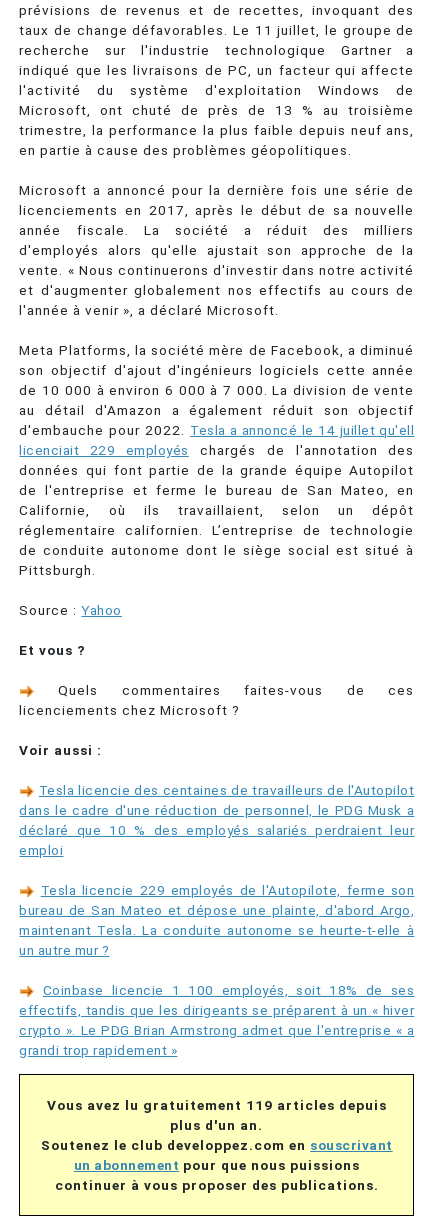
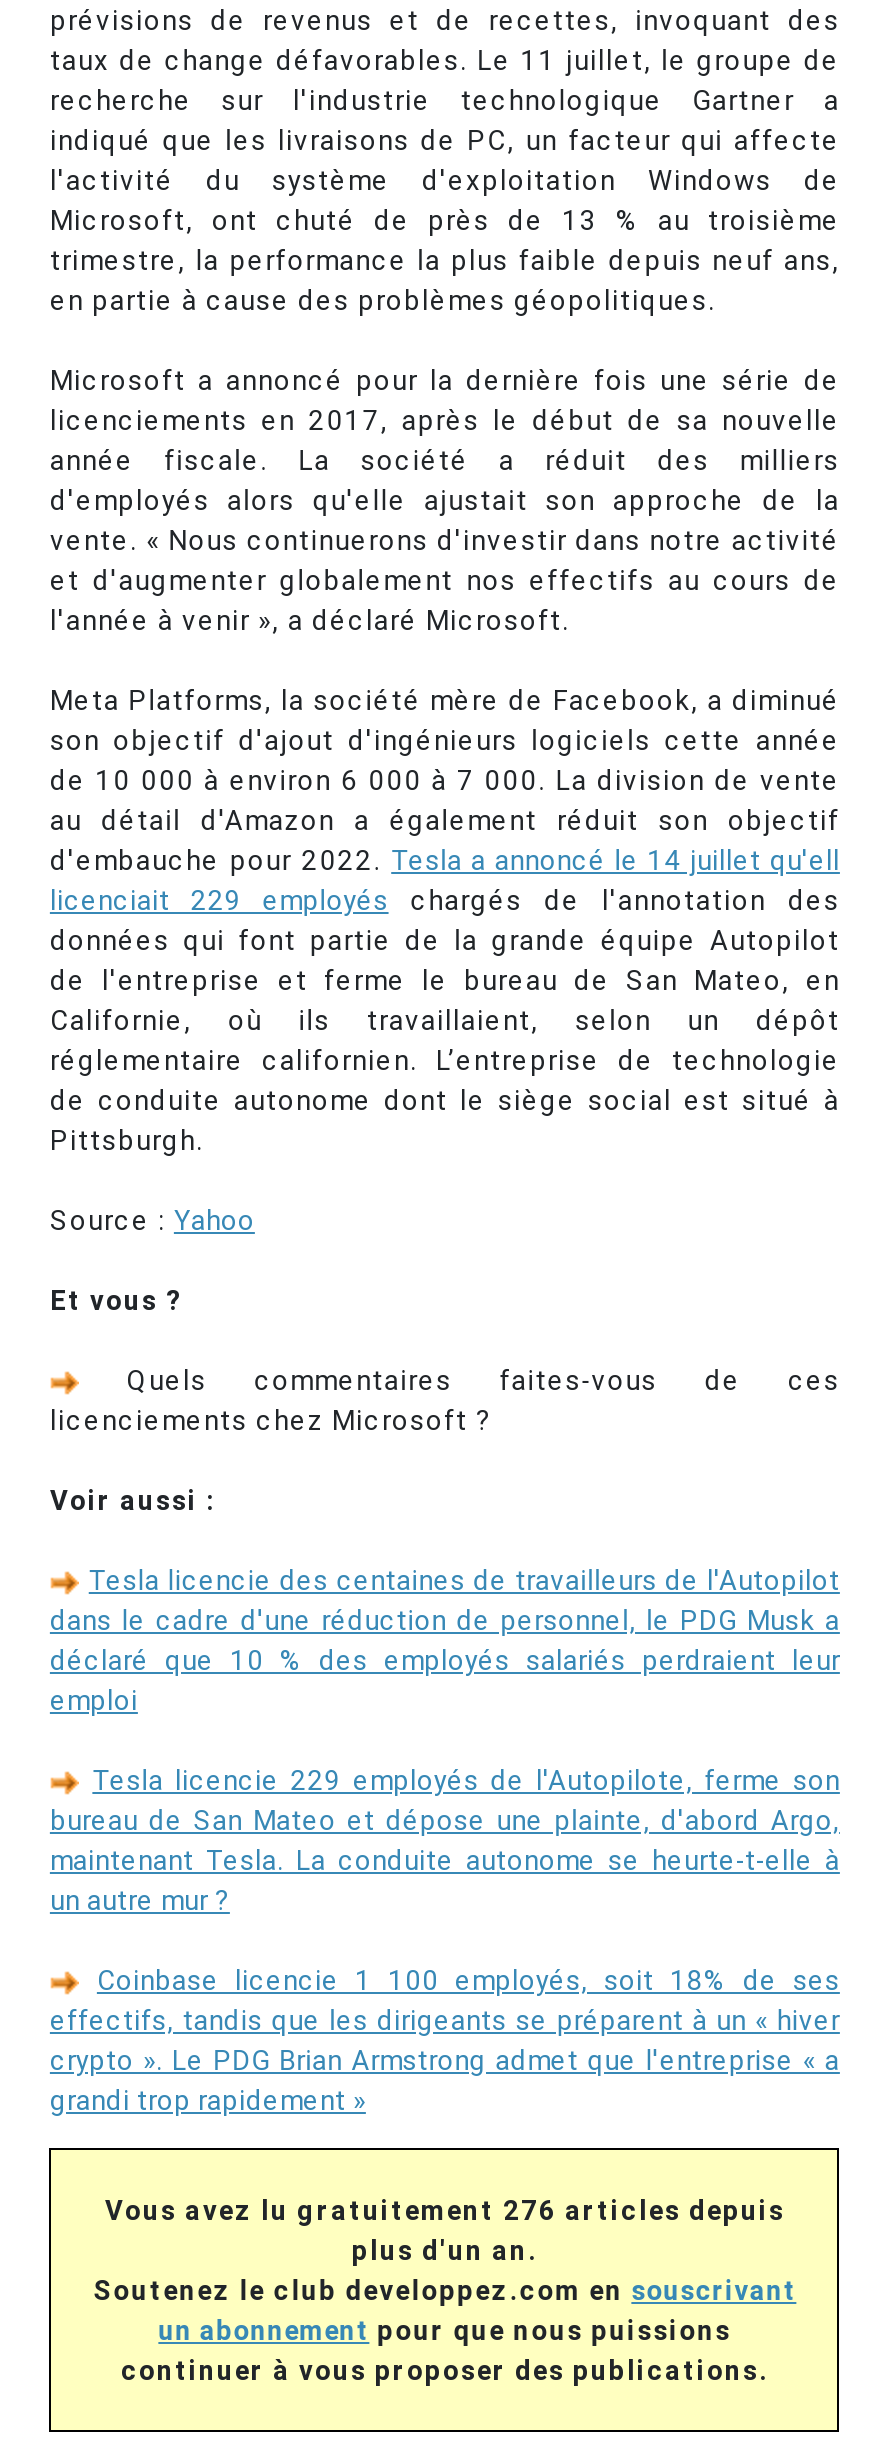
- Vous avez lu gratuitement 119 articles depuis
+ Vous avez lu gratuitement 276 articles depuis
